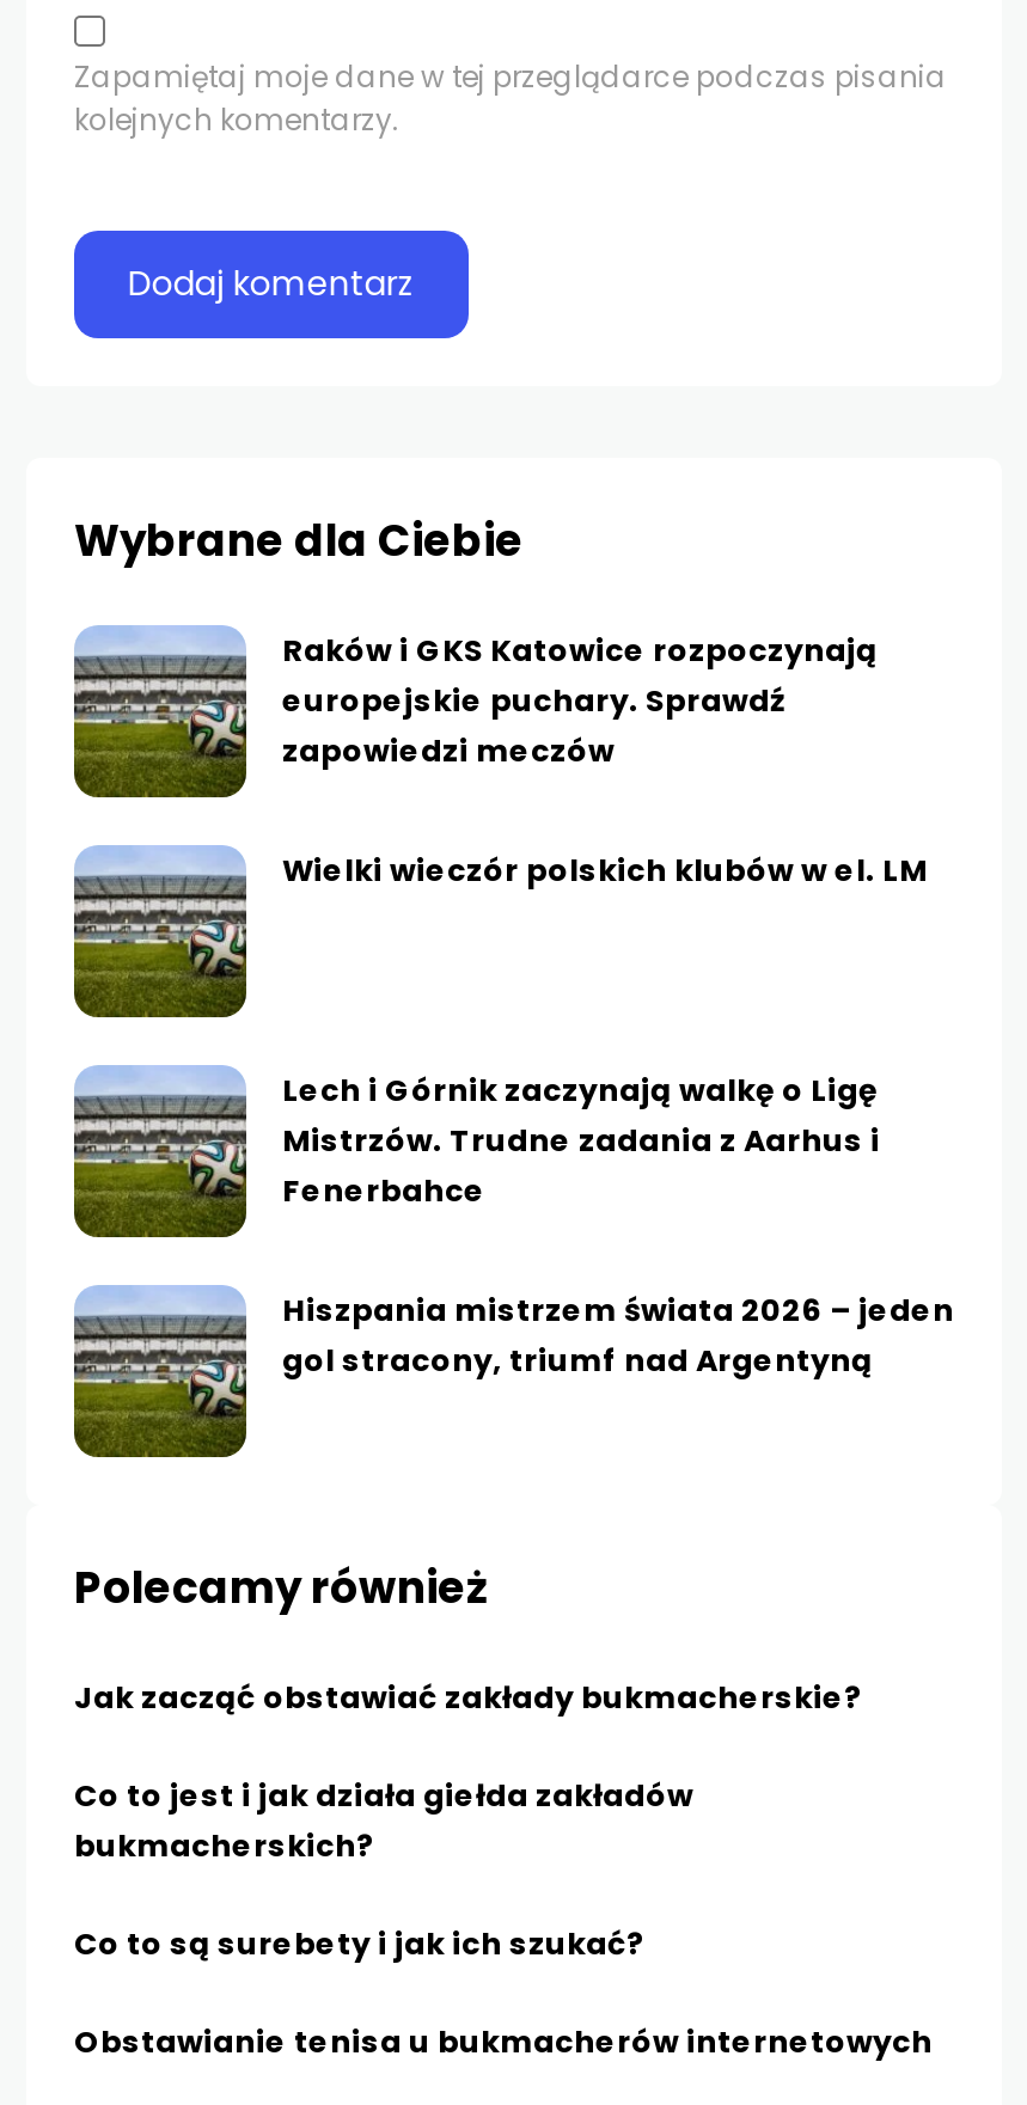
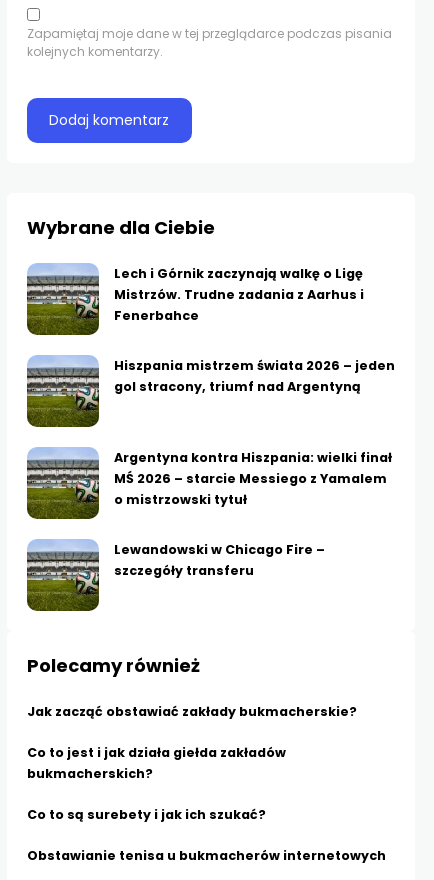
- Raków i GKS Katowice rozpoczynają
- europejskie puchary. Sprawdź
- zapowiedzi meczów
- Wielki wieczór polskich klubów w el. LM

moved up: [image] | Lech i Górnik zaczynają walkę o Ligę | Mistrzów. Trudne zadania z Aarhus i | Fenerbahce | Hiszpania mistrzem świata 2026 – jeden | gol stracony, triumf nad Argentyną

+ Argentyna kontra Hiszpania: wielki finał
+ MŚ 2026 – starcie Messiego z Yamalem
+ o mistrzowski tytuł
+ Lewandowski w Chicago Fire –
+ szczegóły transferu
